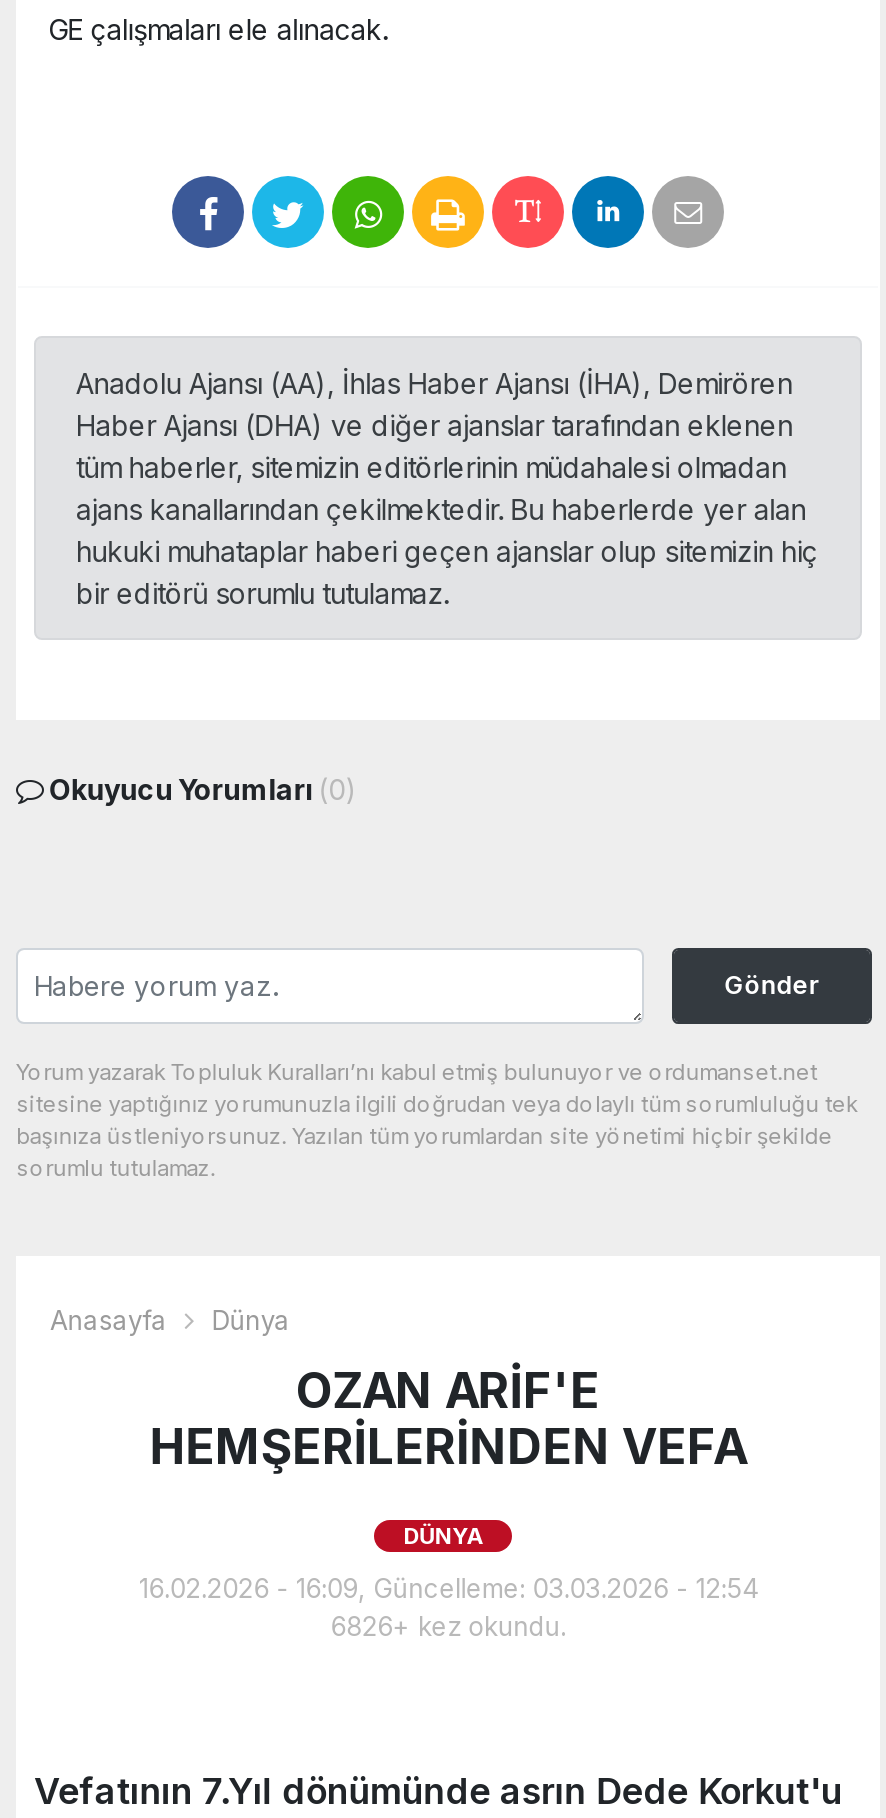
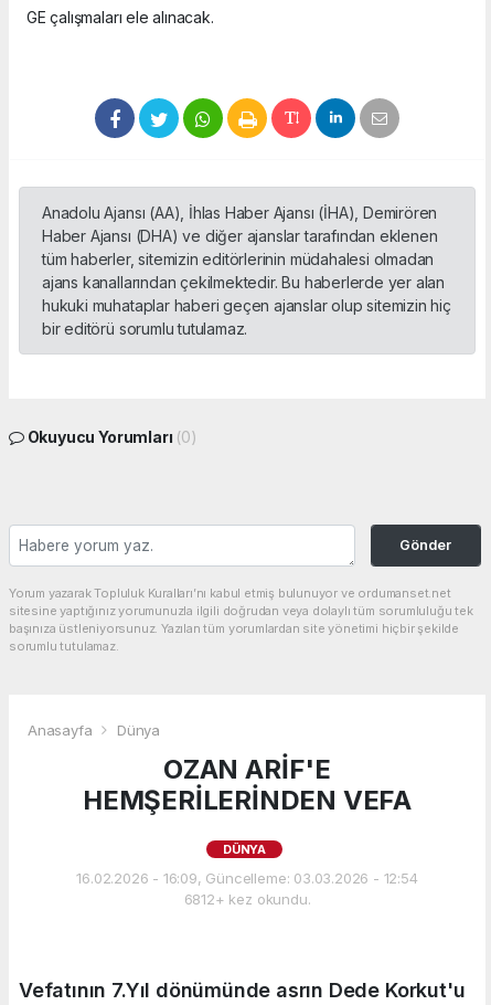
- 6826+ kez okundu.
+ 6812+ kez okundu.
